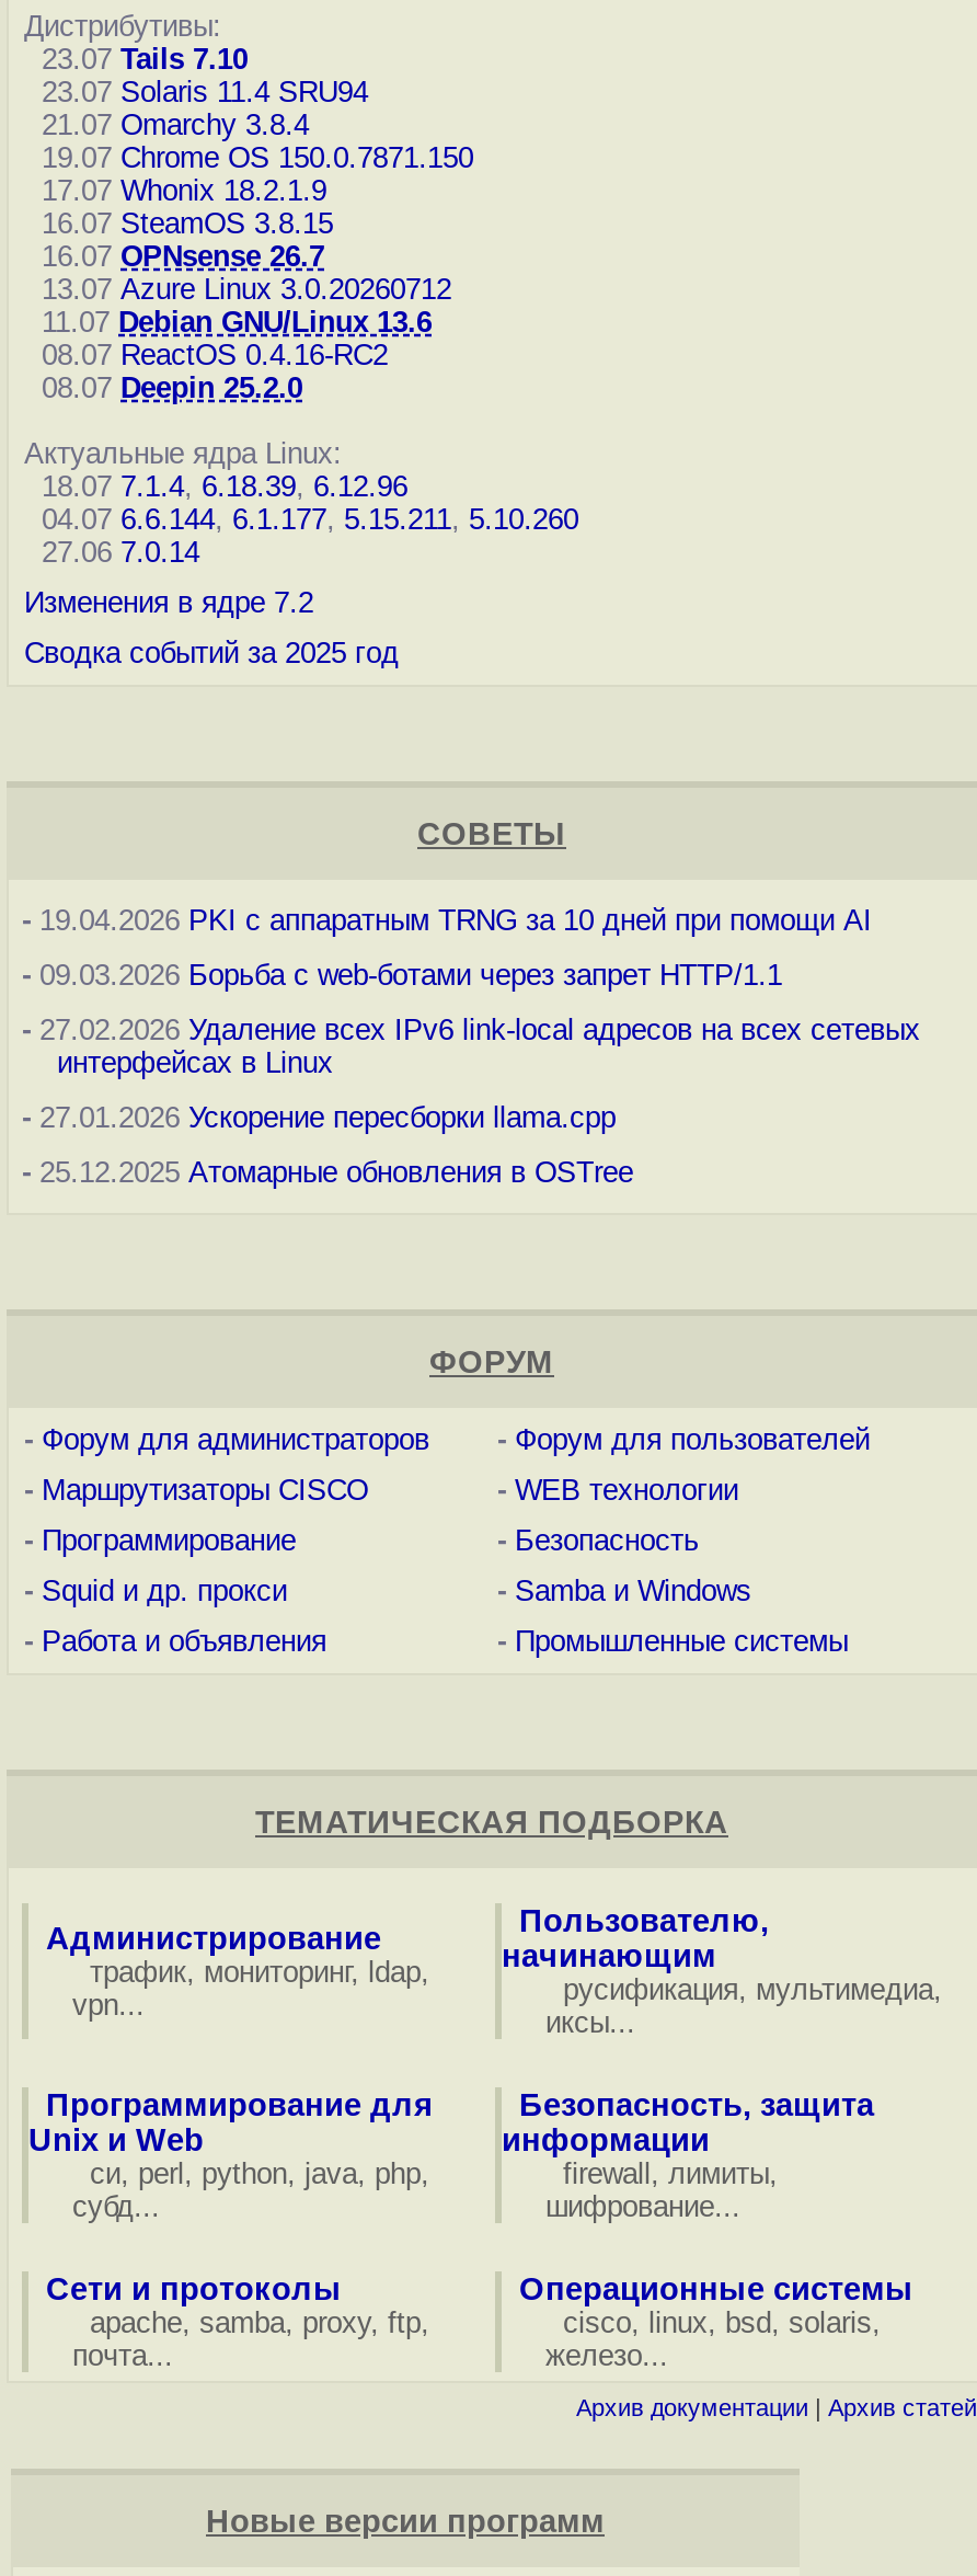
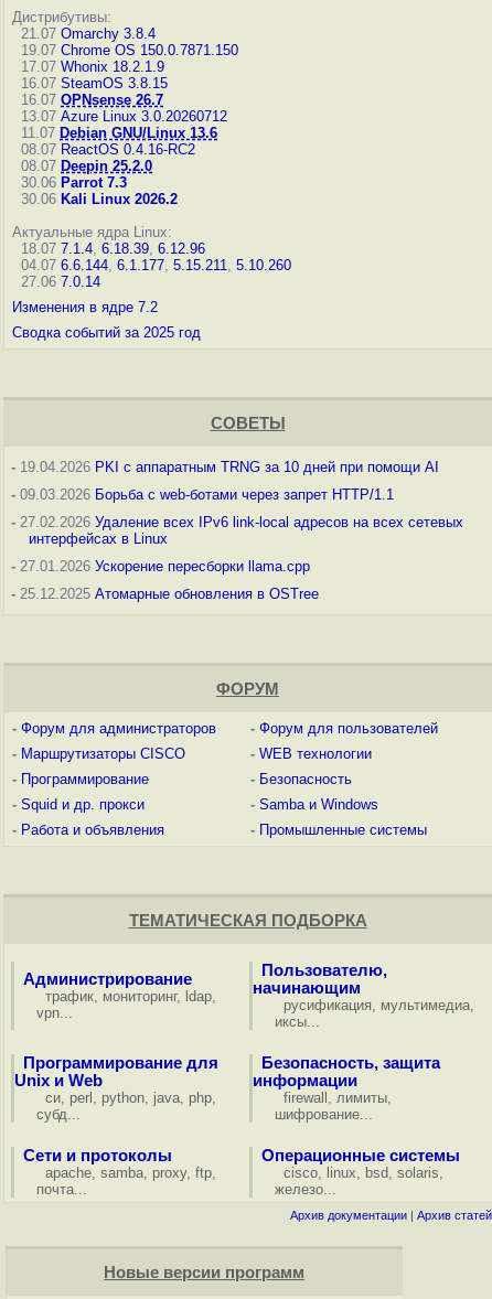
- 23.07 Tails 7.10
- 23.07 Solaris 11.4 SRU94

moved up: 21.07 Omarchy 3.8.4 | 19.07 Chrome OS 150.0.7871.150 | 17.07 Whonix 18.2.1.9 | ... | 08.07 ReactOS 0.4.16-RC2 | 08.07 Deepin 25.2.0

+ 30.06 Parrot 7.3
+ 30.06 Kali Linux 2026.2
